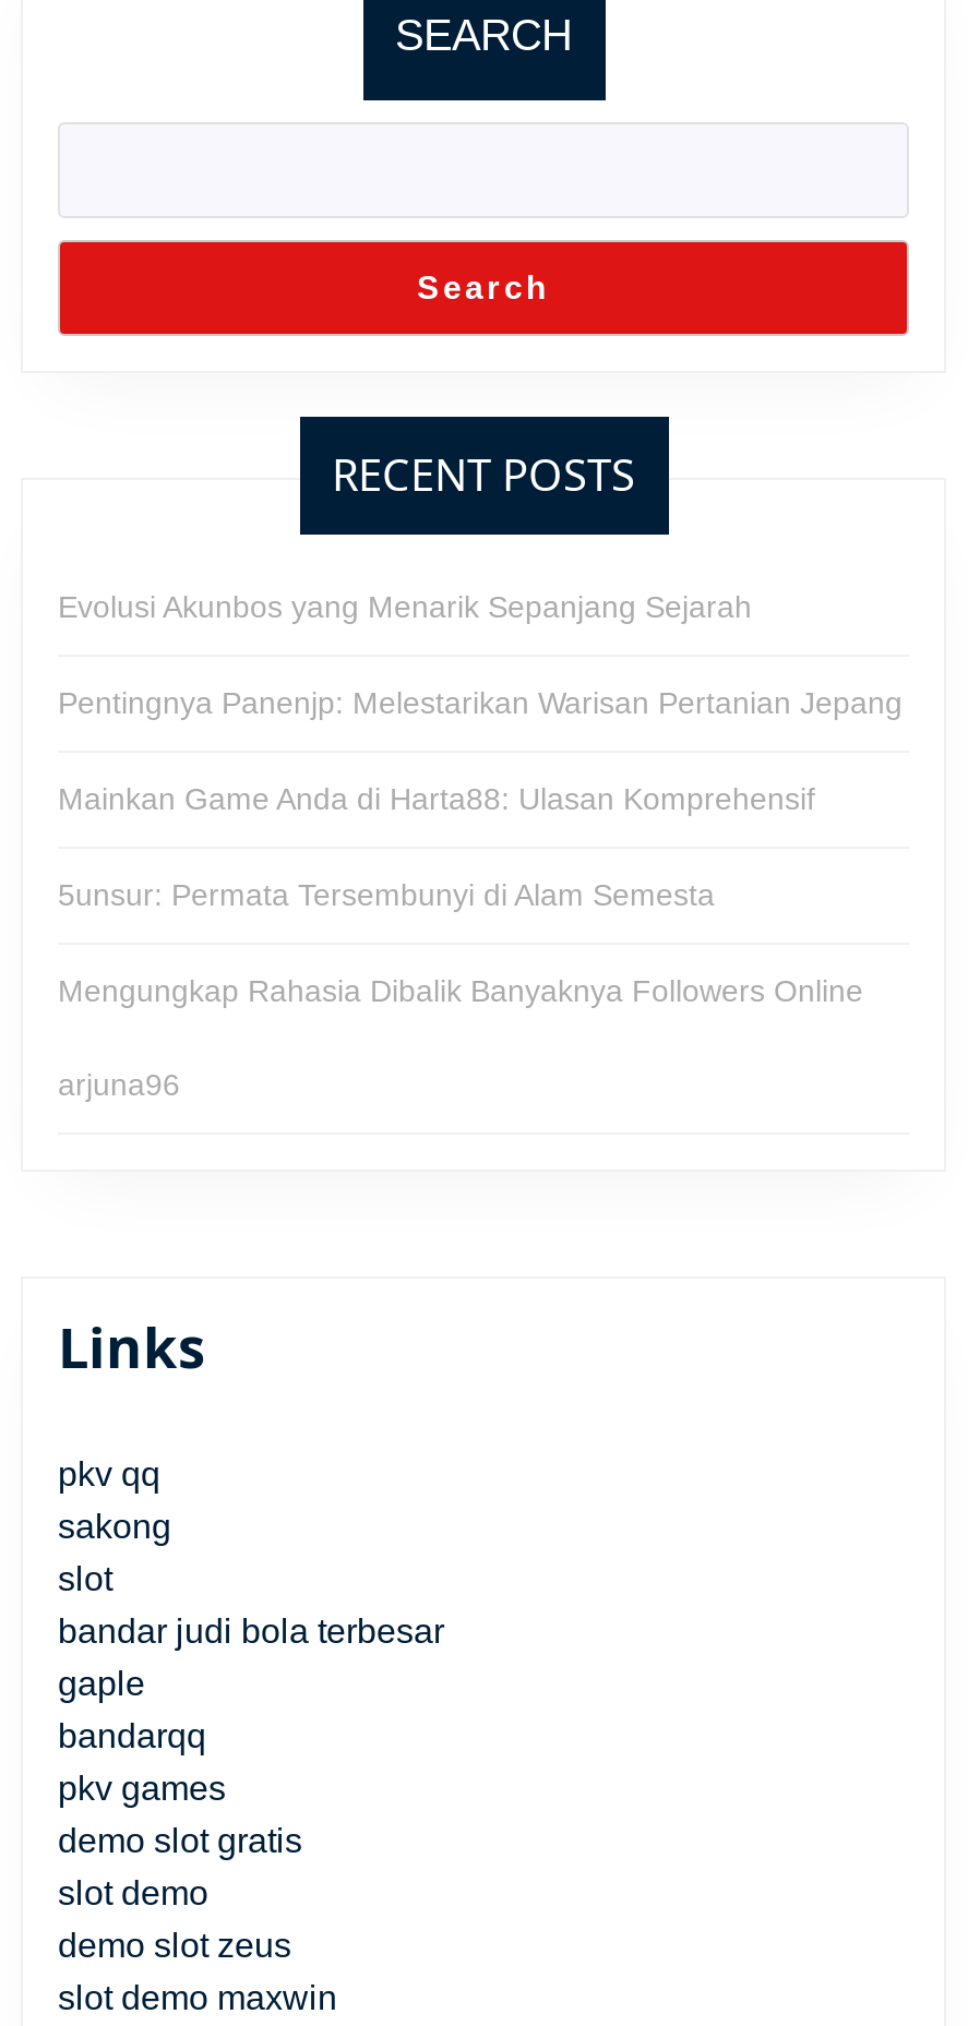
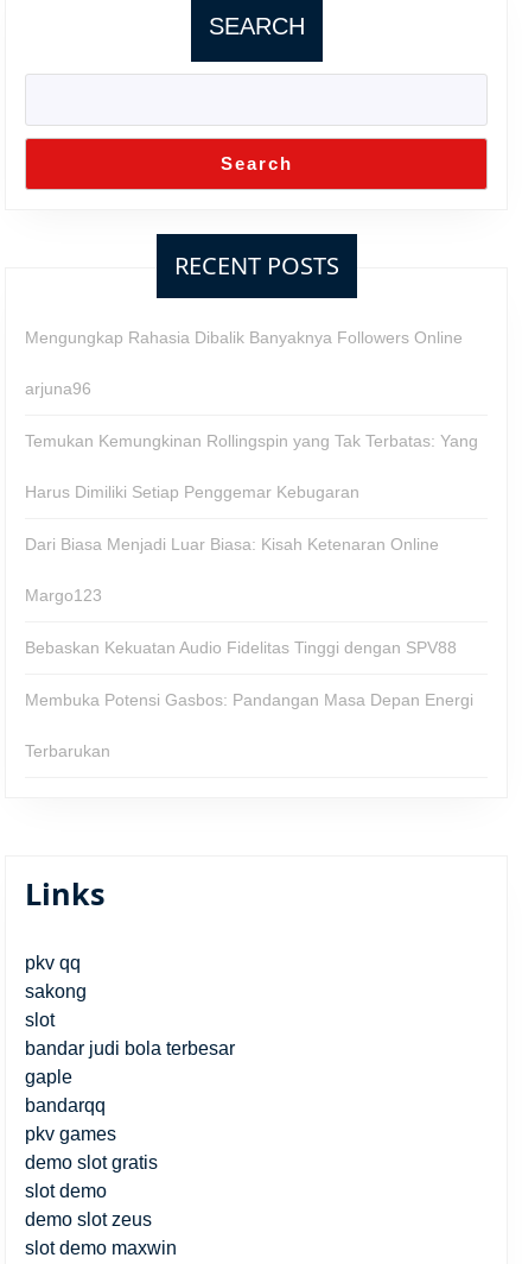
- Evolusi Akunbos yang Menarik Sepanjang Sejarah
- Pentingnya Panenjp: Melestarikan Warisan Pertanian Jepang
- Mainkan Game Anda di Harta88: Ulasan Komprehensif
- 5unsur: Permata Tersembunyi di Alam Semesta

moved up: Mengungkap Rahasia Dibalik Banyaknya Followers Online | arjuna96

+ Temukan Kemungkinan Rollingspin yang Tak Terbatas: Yang
+ Harus Dimiliki Setiap Penggemar Kebugaran
+ Dari Biasa Menjadi Luar Biasa: Kisah Ketenaran Online
+ Margo123
+ Bebaskan Kekuatan Audio Fidelitas Tinggi dengan SPV88
+ Membuka Potensi Gasbos: Pandangan Masa Depan Energi
+ Terbarukan
